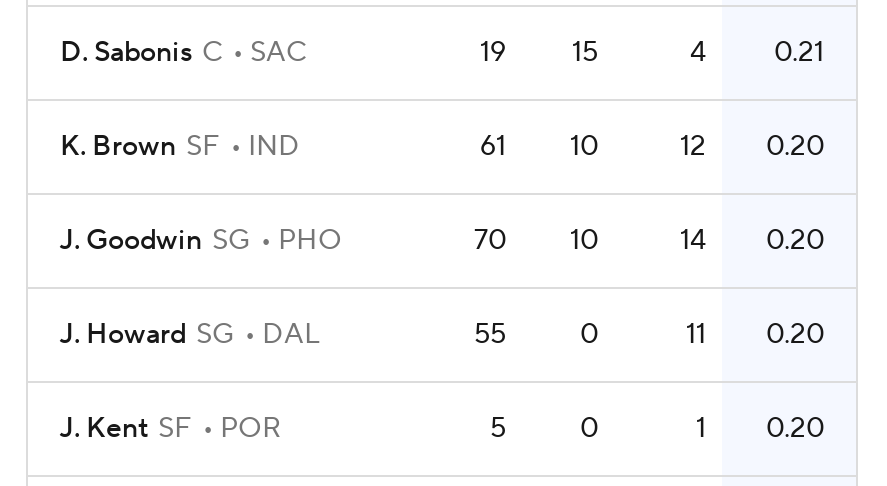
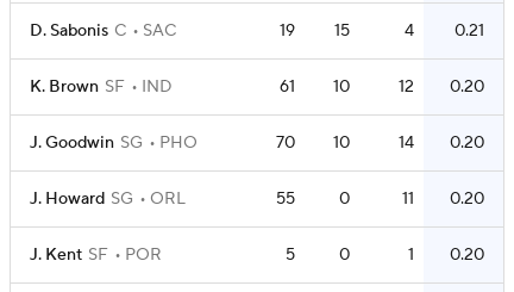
- J. Howard SG DAL
+ J. Howard SG ORL
